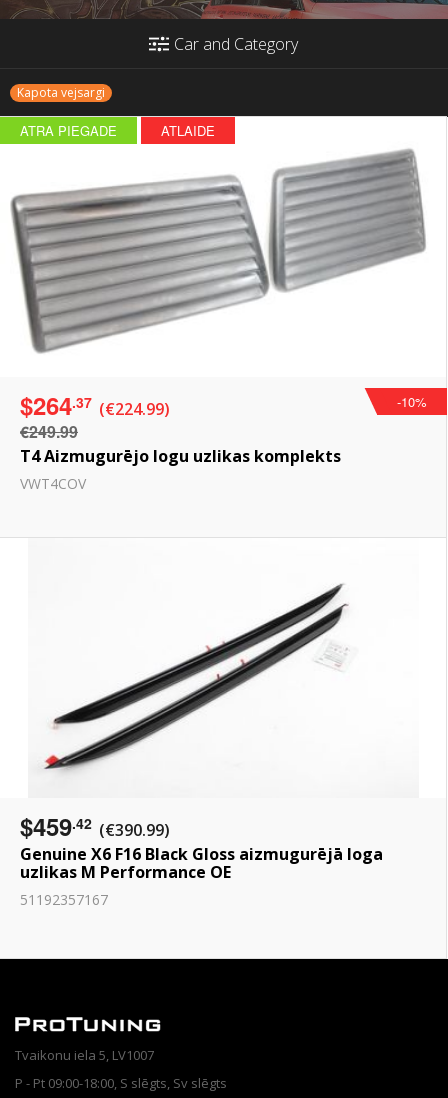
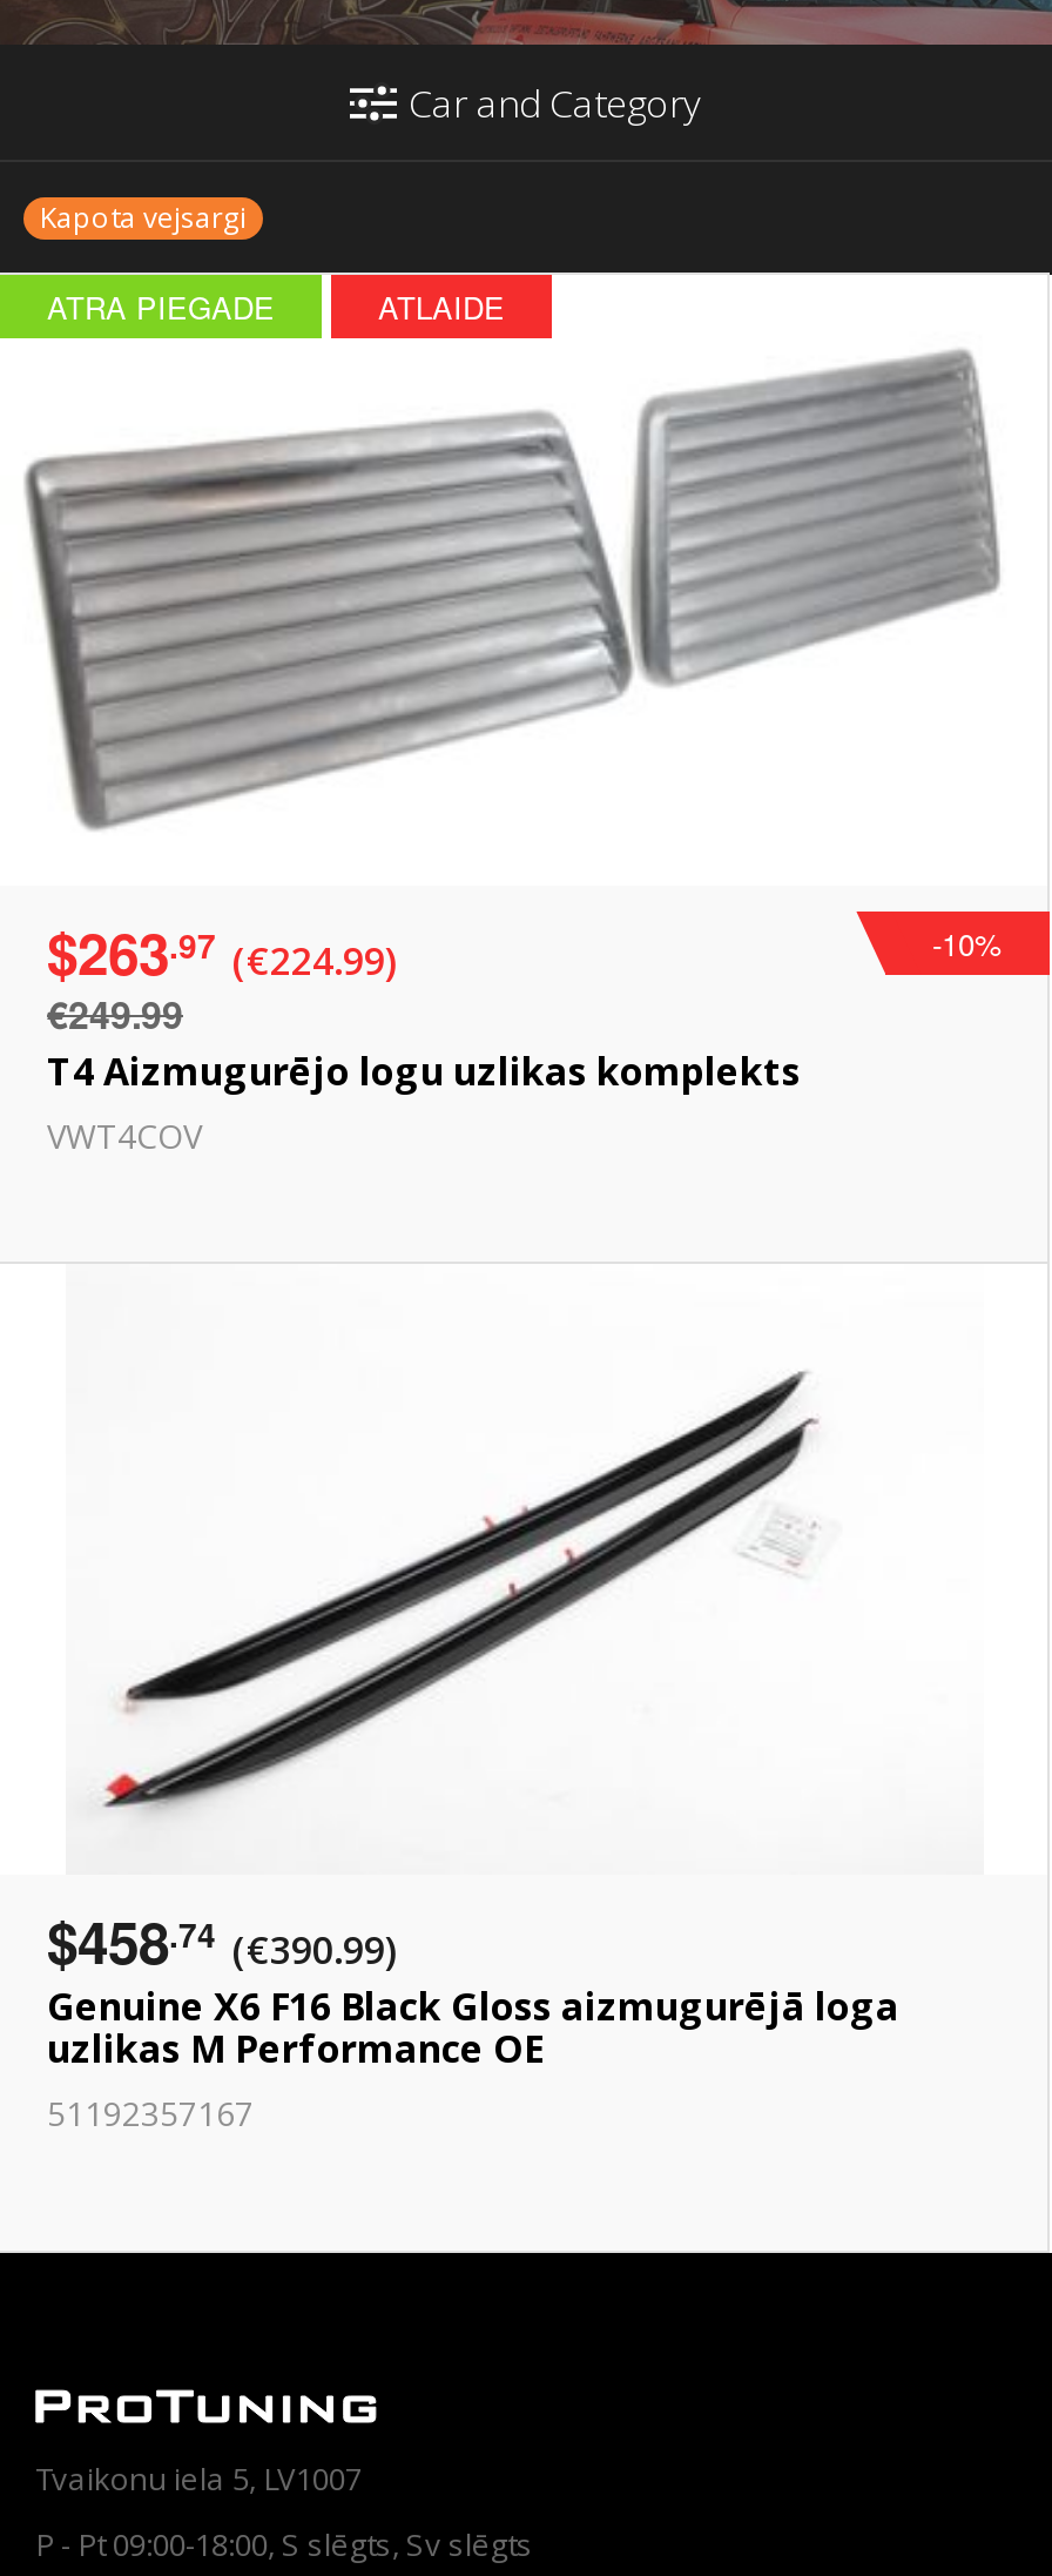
- $264.37 (€224.99)
+ $263.97 (€224.99)

- $459.42 (€390.99)
+ $458.74 (€390.99)
